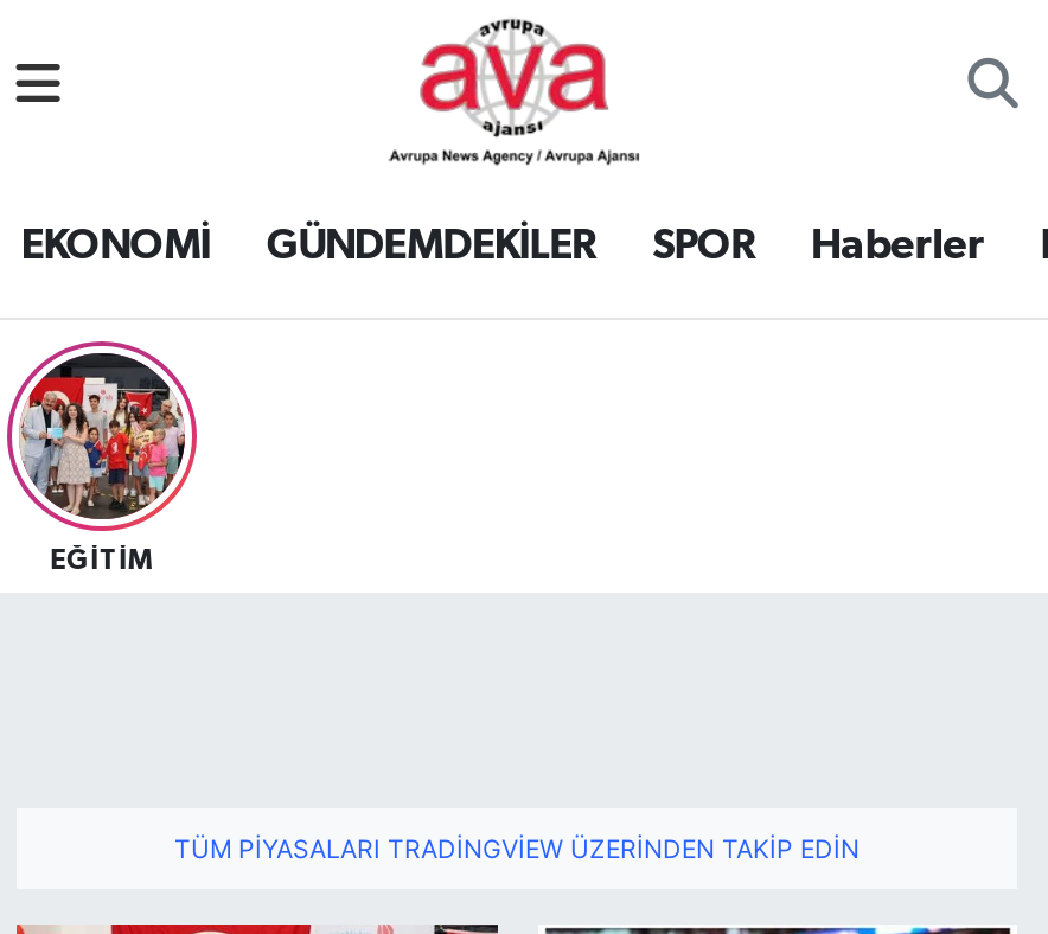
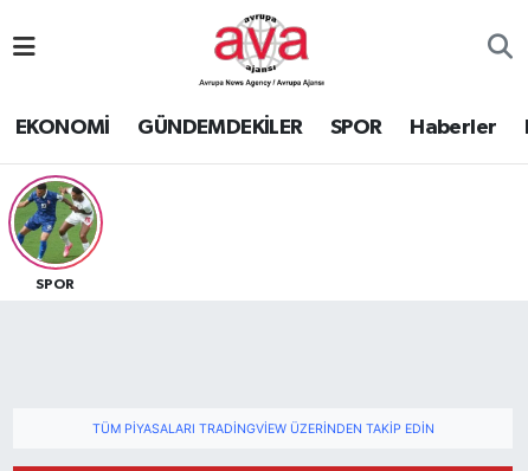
- [image]
- EĞİTİM
+ [image]
+ SPOR
